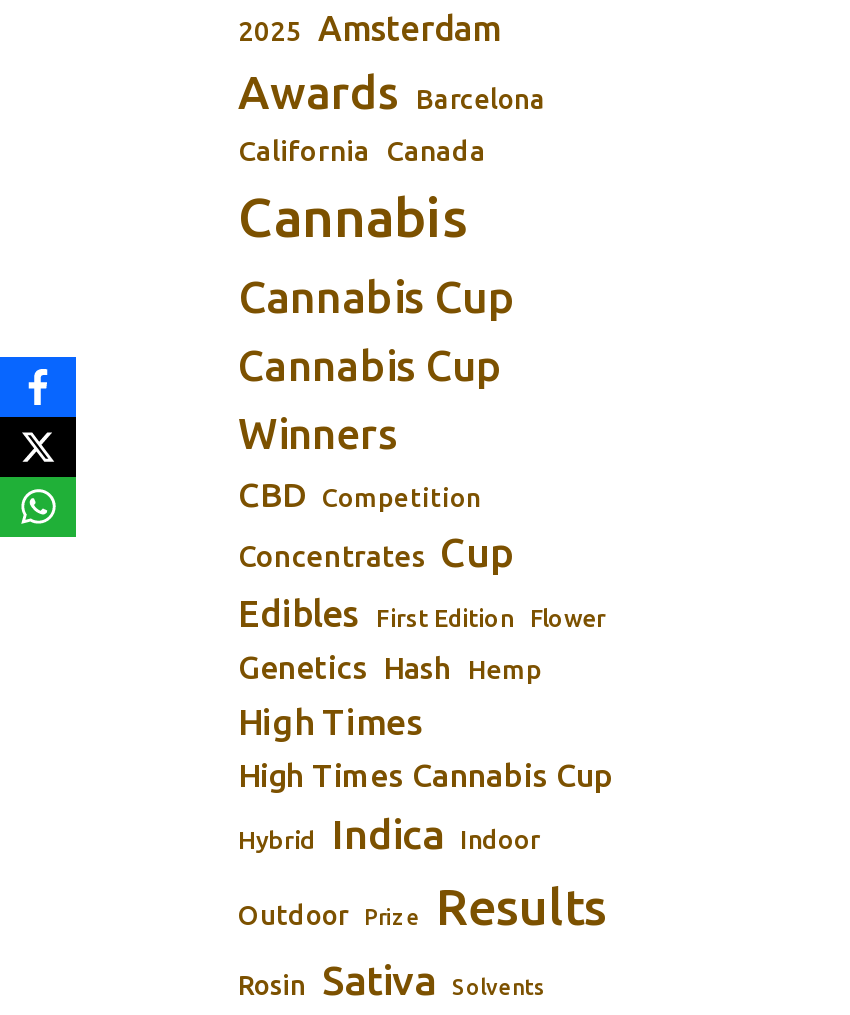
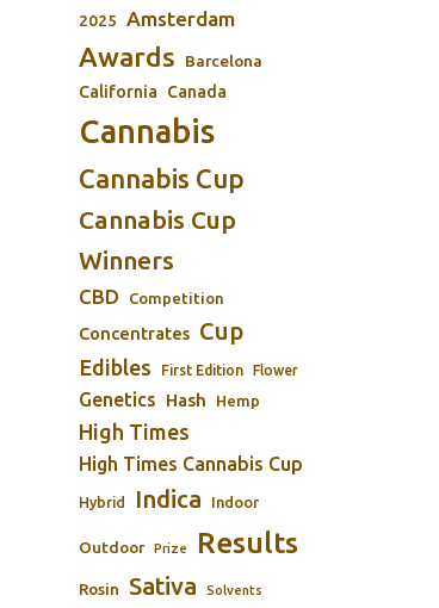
- [image]
